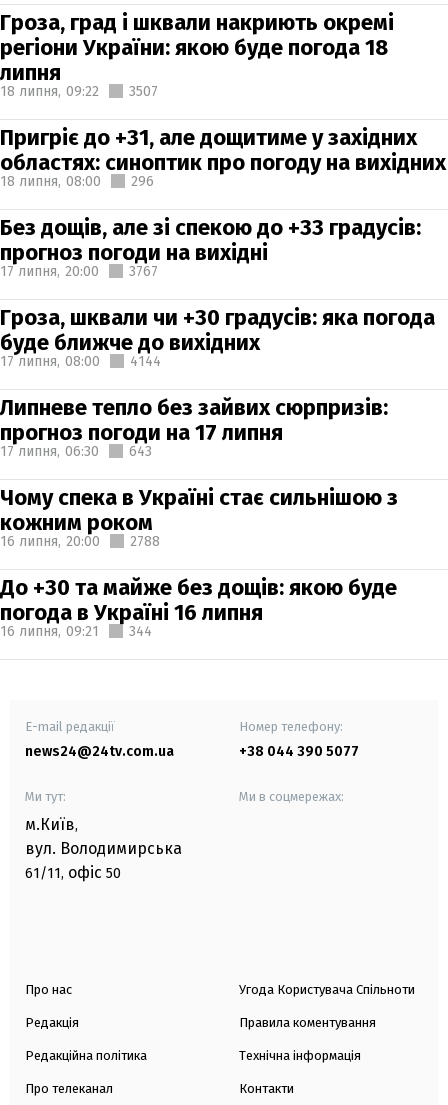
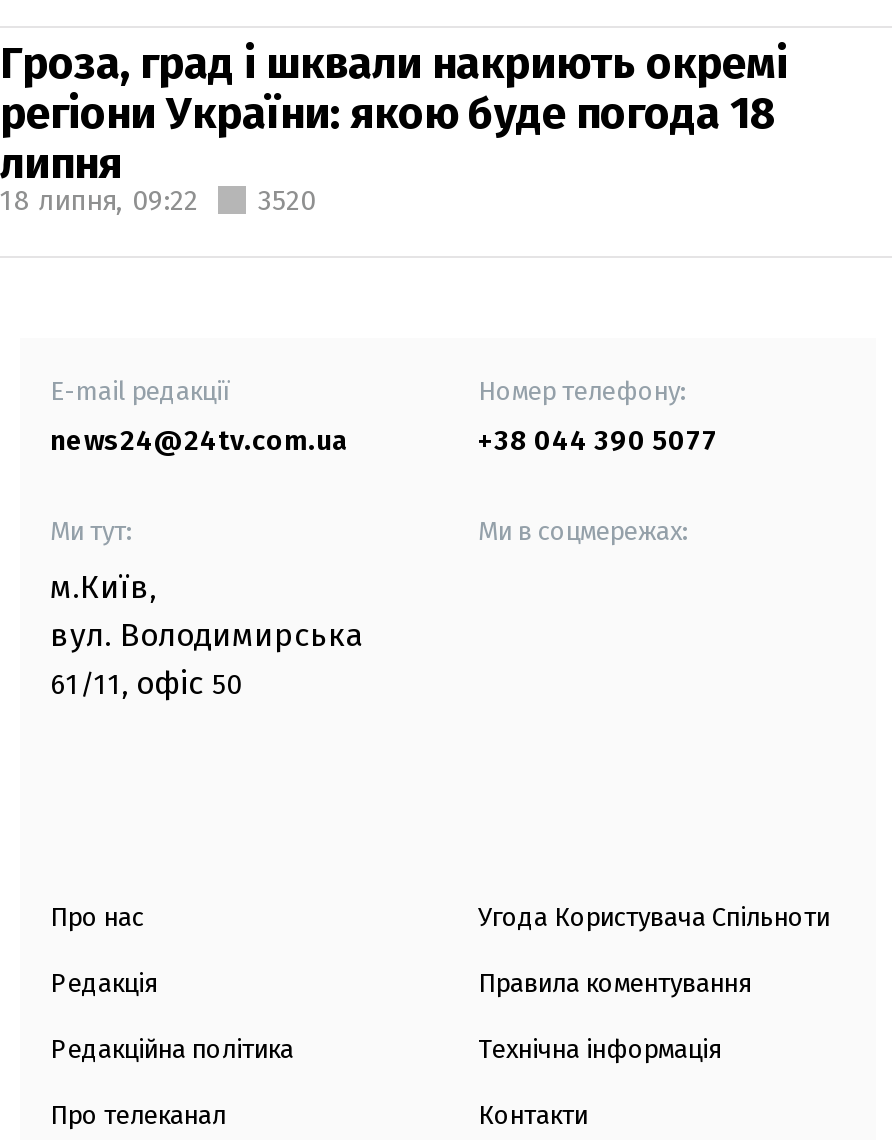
- 3507
- Пригріє до +31, але дощитиме у західних
- областях: синоптик про погоду на вихідних
- 18 липня, 08:00
- 296
- Без дощів, але зі спекою до +33 градусів:
- прогноз погоди на вихідні
- 17 липня, 20:00
- 3767
- Гроза, шквали чи +30 градусів: яка погода
- буде ближче до вихідних
- 17 липня, 08:00
- 4144
- Липневе тепло без зайвих сюрпризів:
- прогноз погоди на 17 липня
- 17 липня, 06:30
- 643
- Чому спека в Україні стає сильнішою з
- кожним роком
- 16 липня, 20:00
- 2788
- До +30 та майже без дощів: якою буде
- погода в Україні 16 липня
- 16 липня, 09:21
- 344
+ 3520
